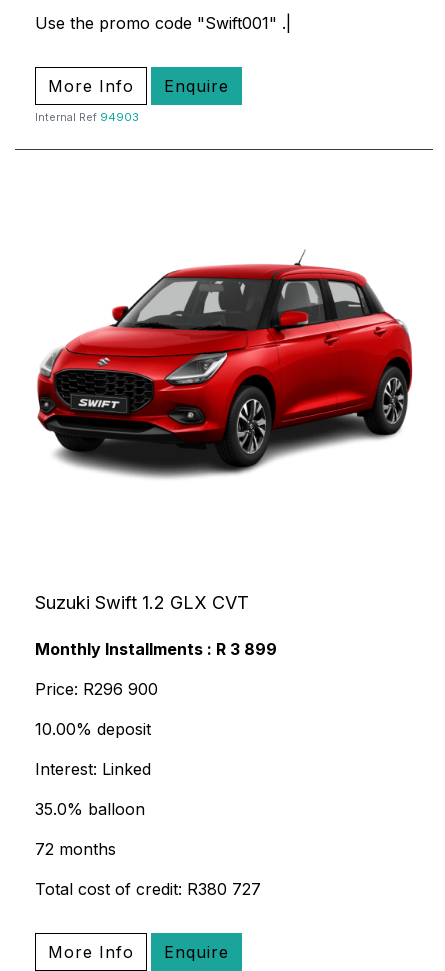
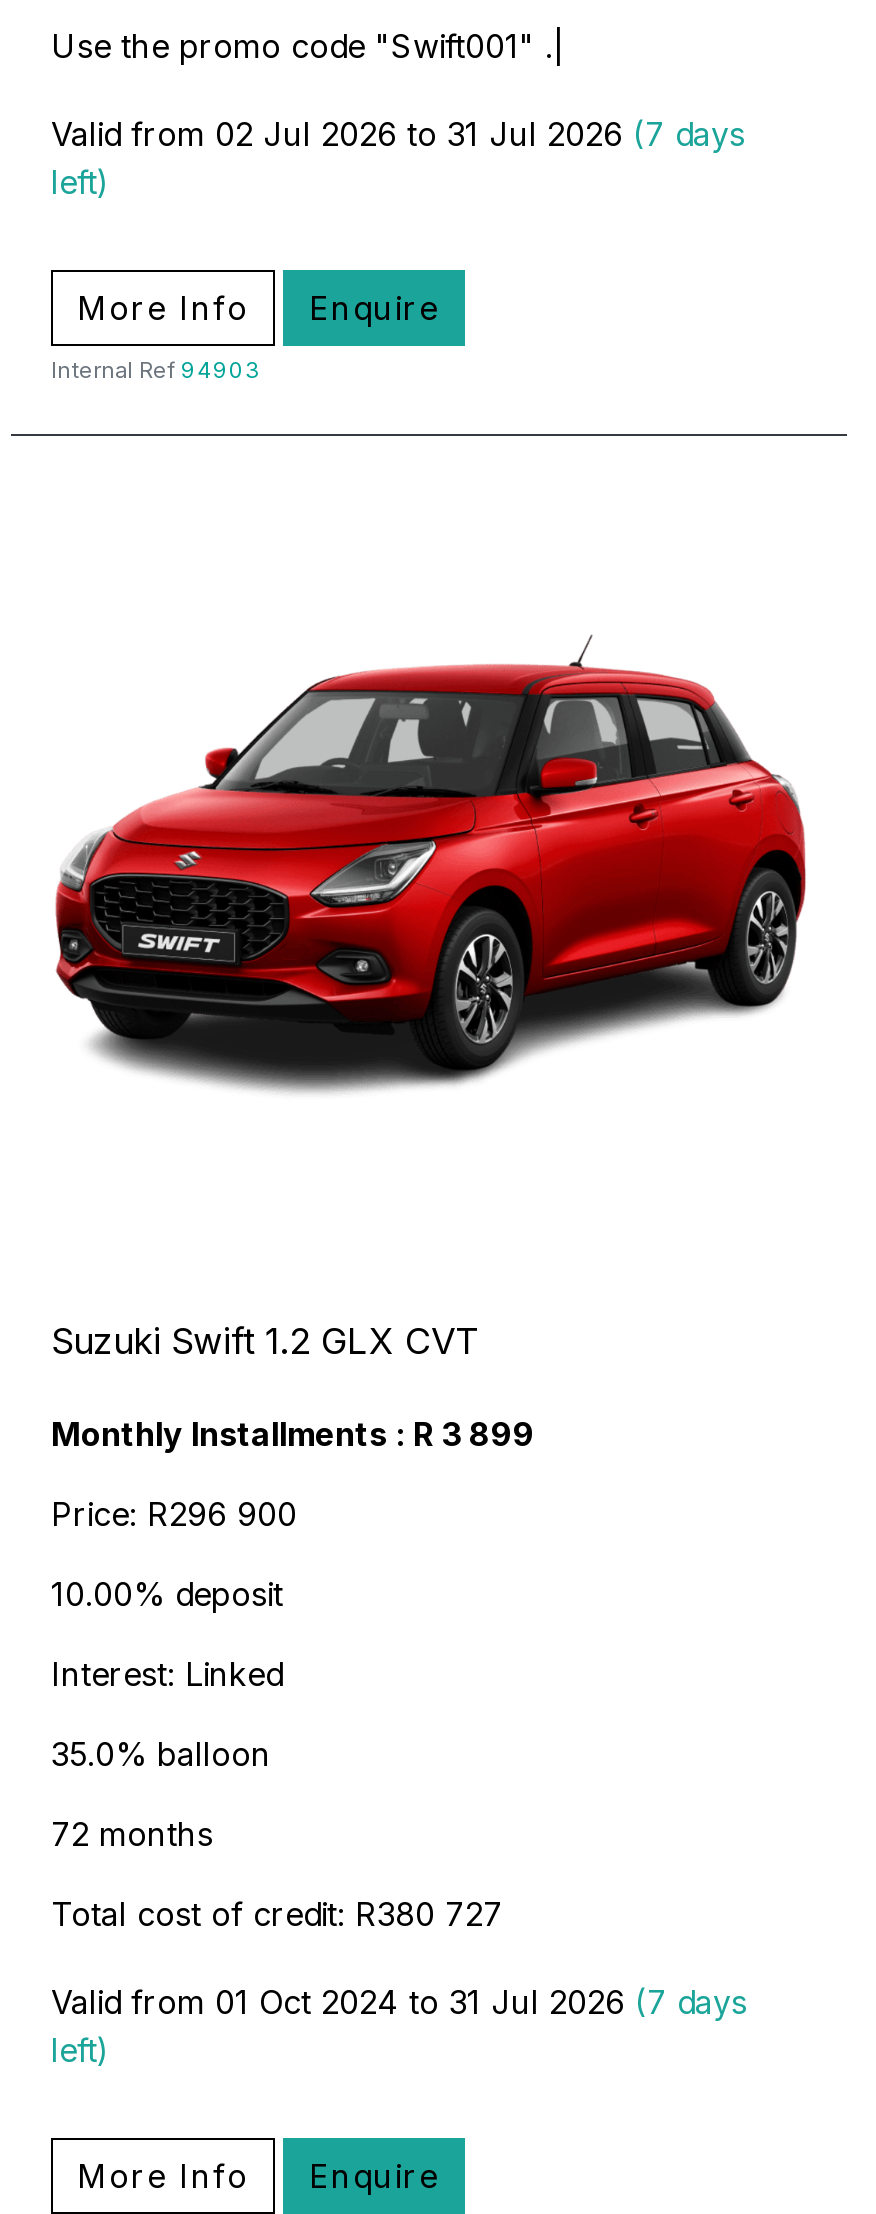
+ Valid from 02 Jul 2026 to 31 Jul 2026 (7 days
+ left)

+ Valid from 01 Oct 2024 to 31 Jul 2026 (7 days
+ left)
